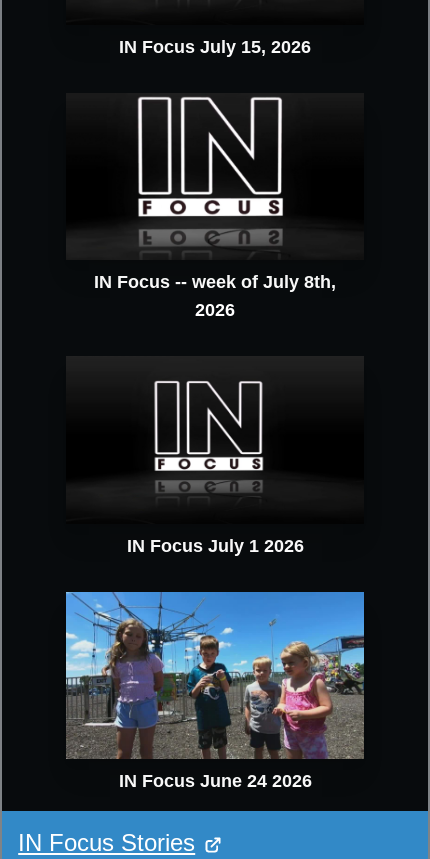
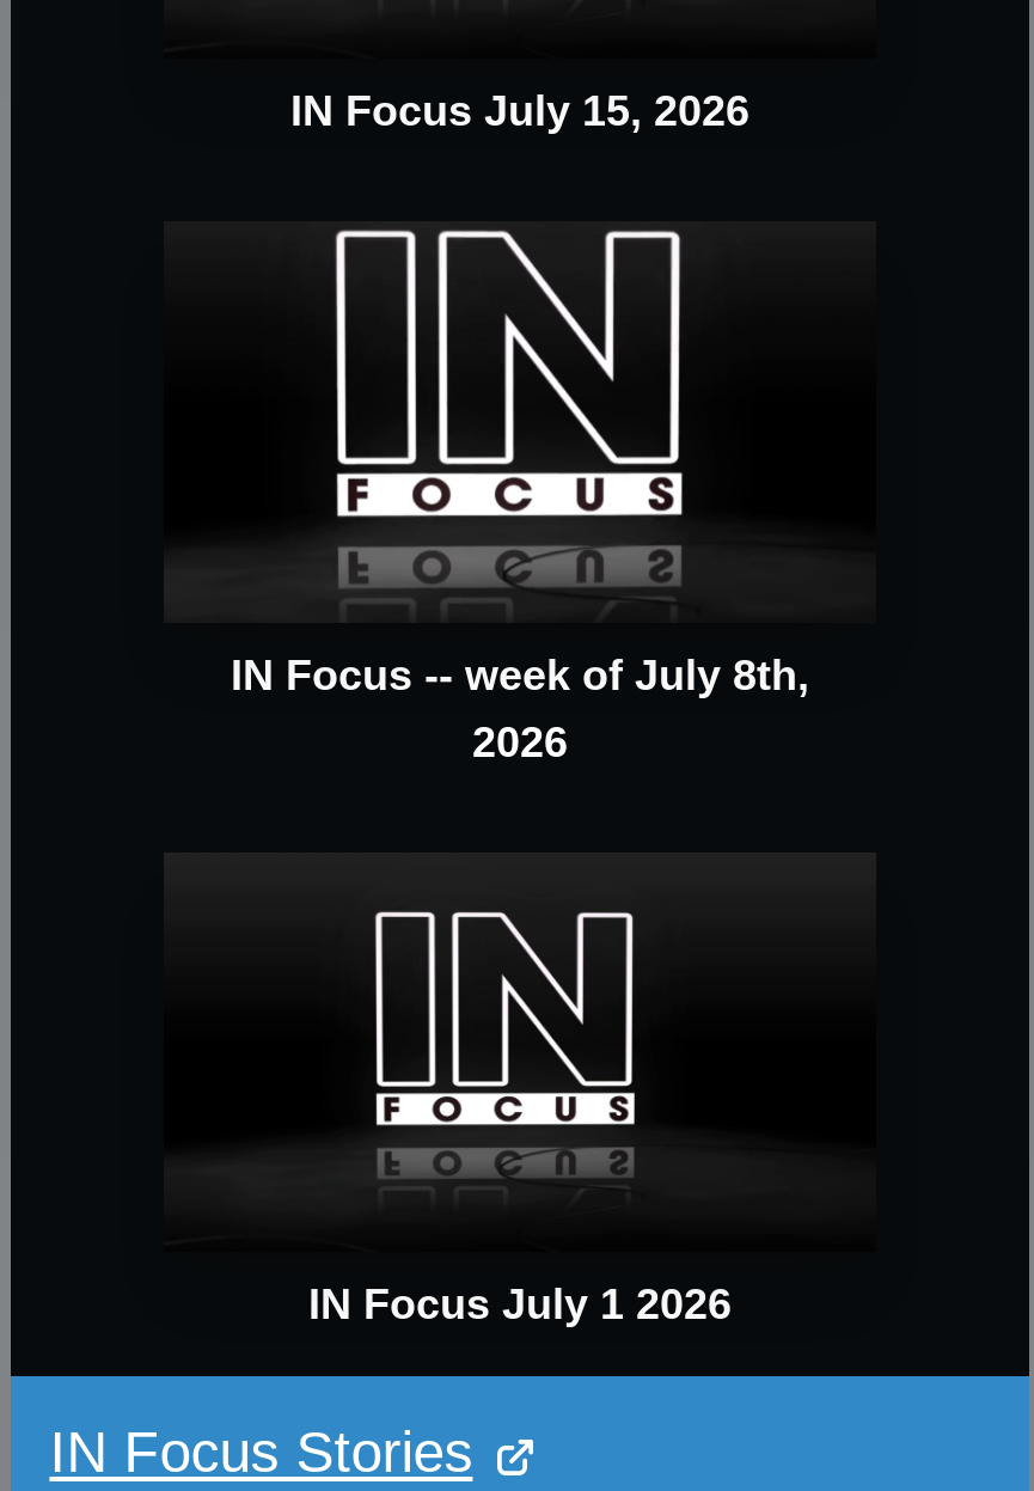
- [image]
- IN Focus June 24 2026
